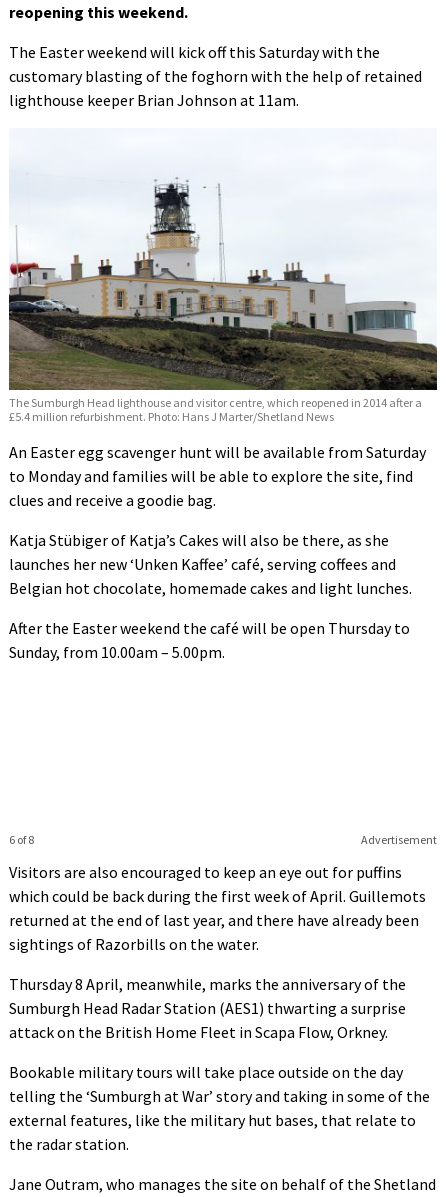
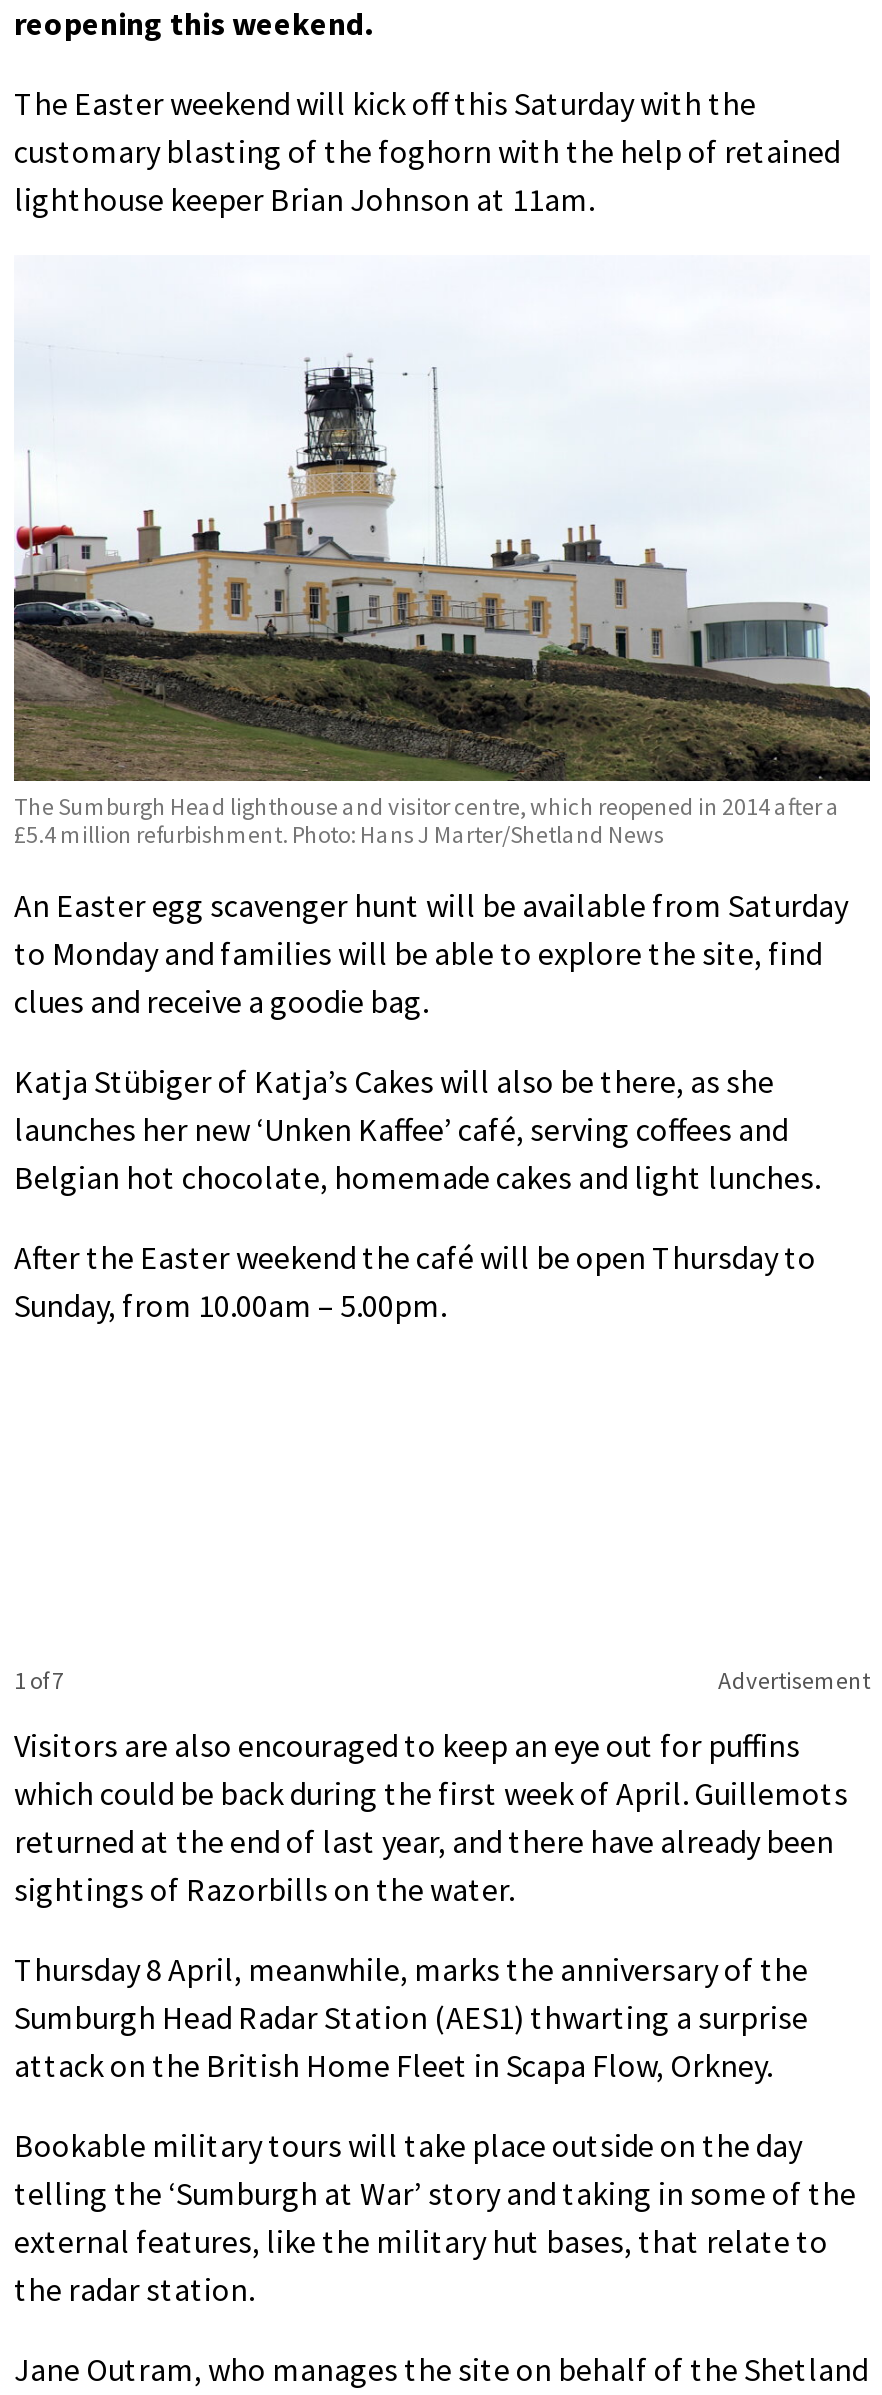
- 6 of 8
+ 1 of 7
